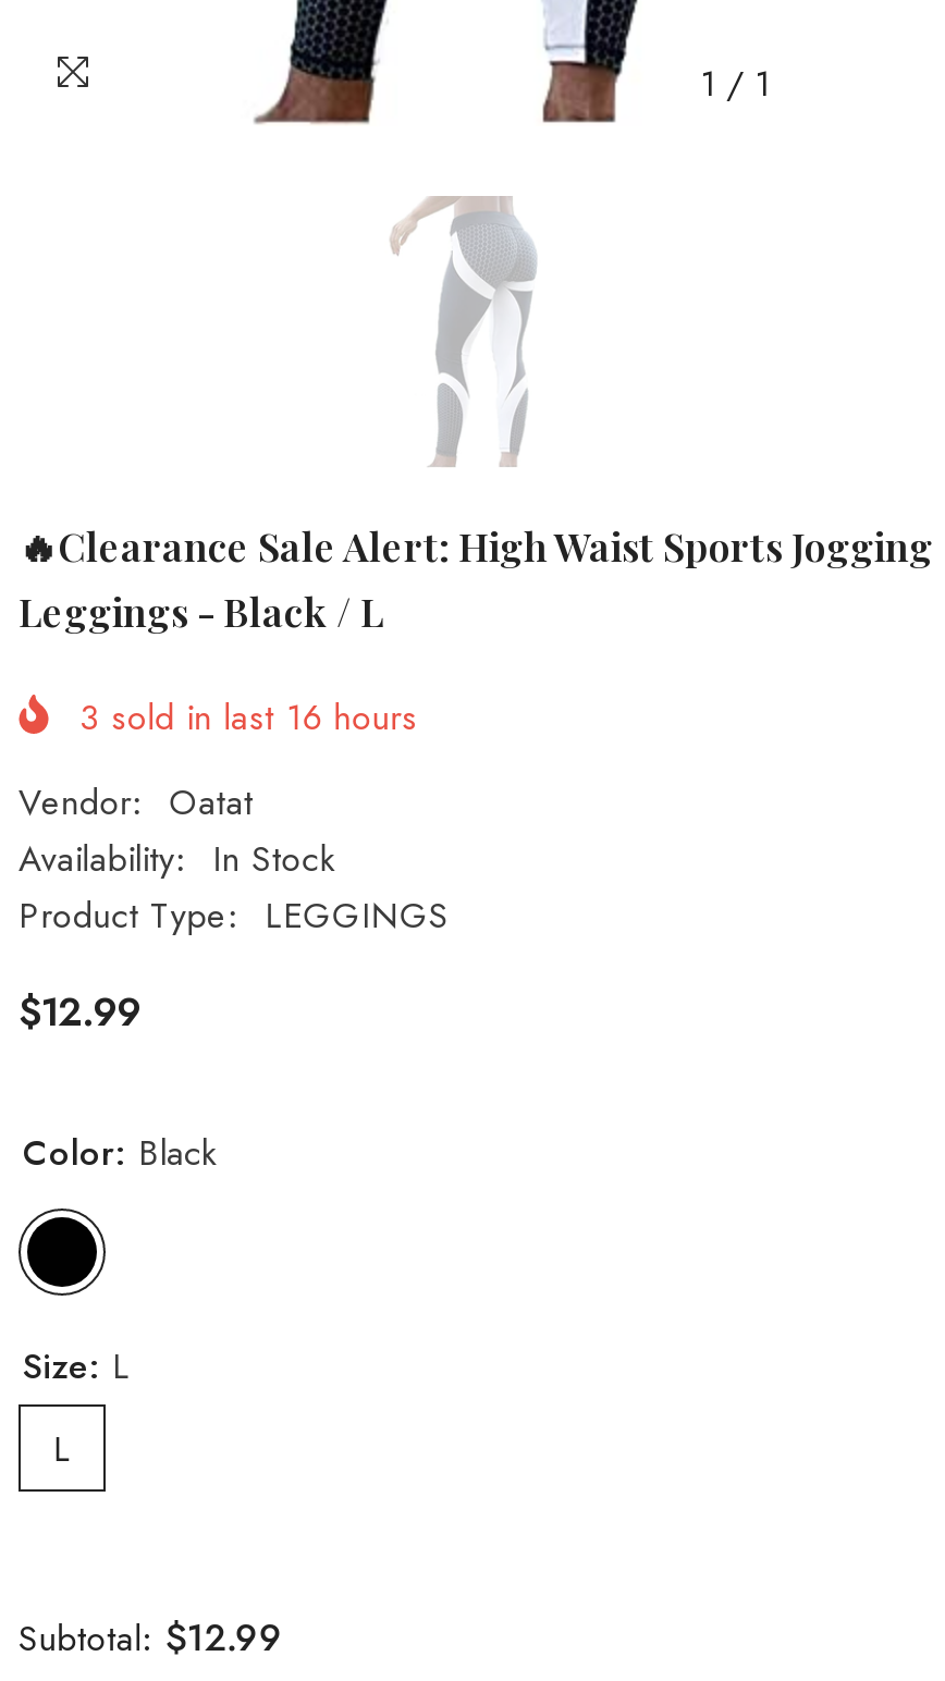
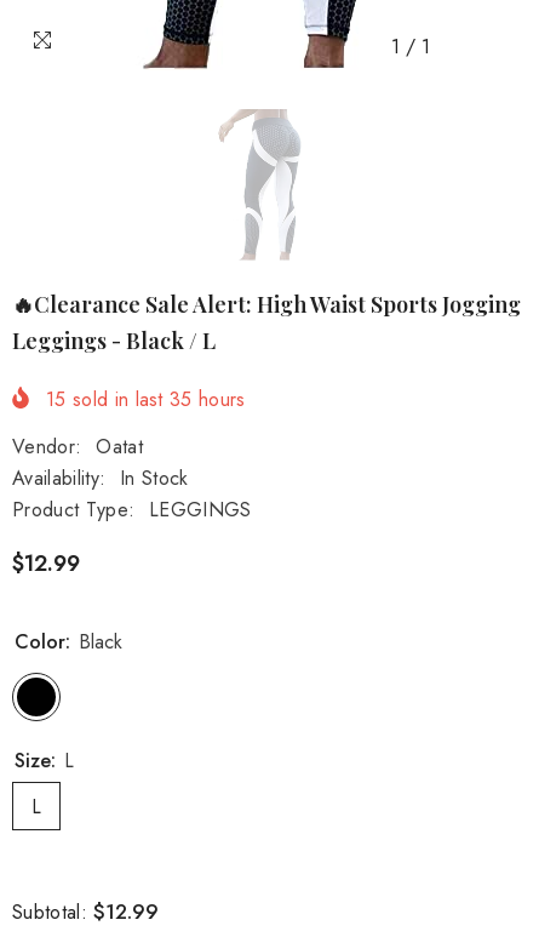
- 3 sold in last 16 hours
+ 15 sold in last 35 hours
